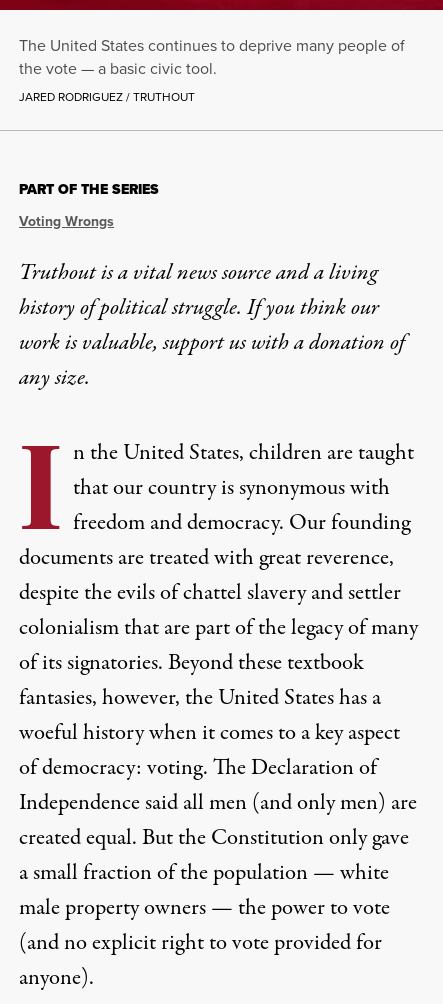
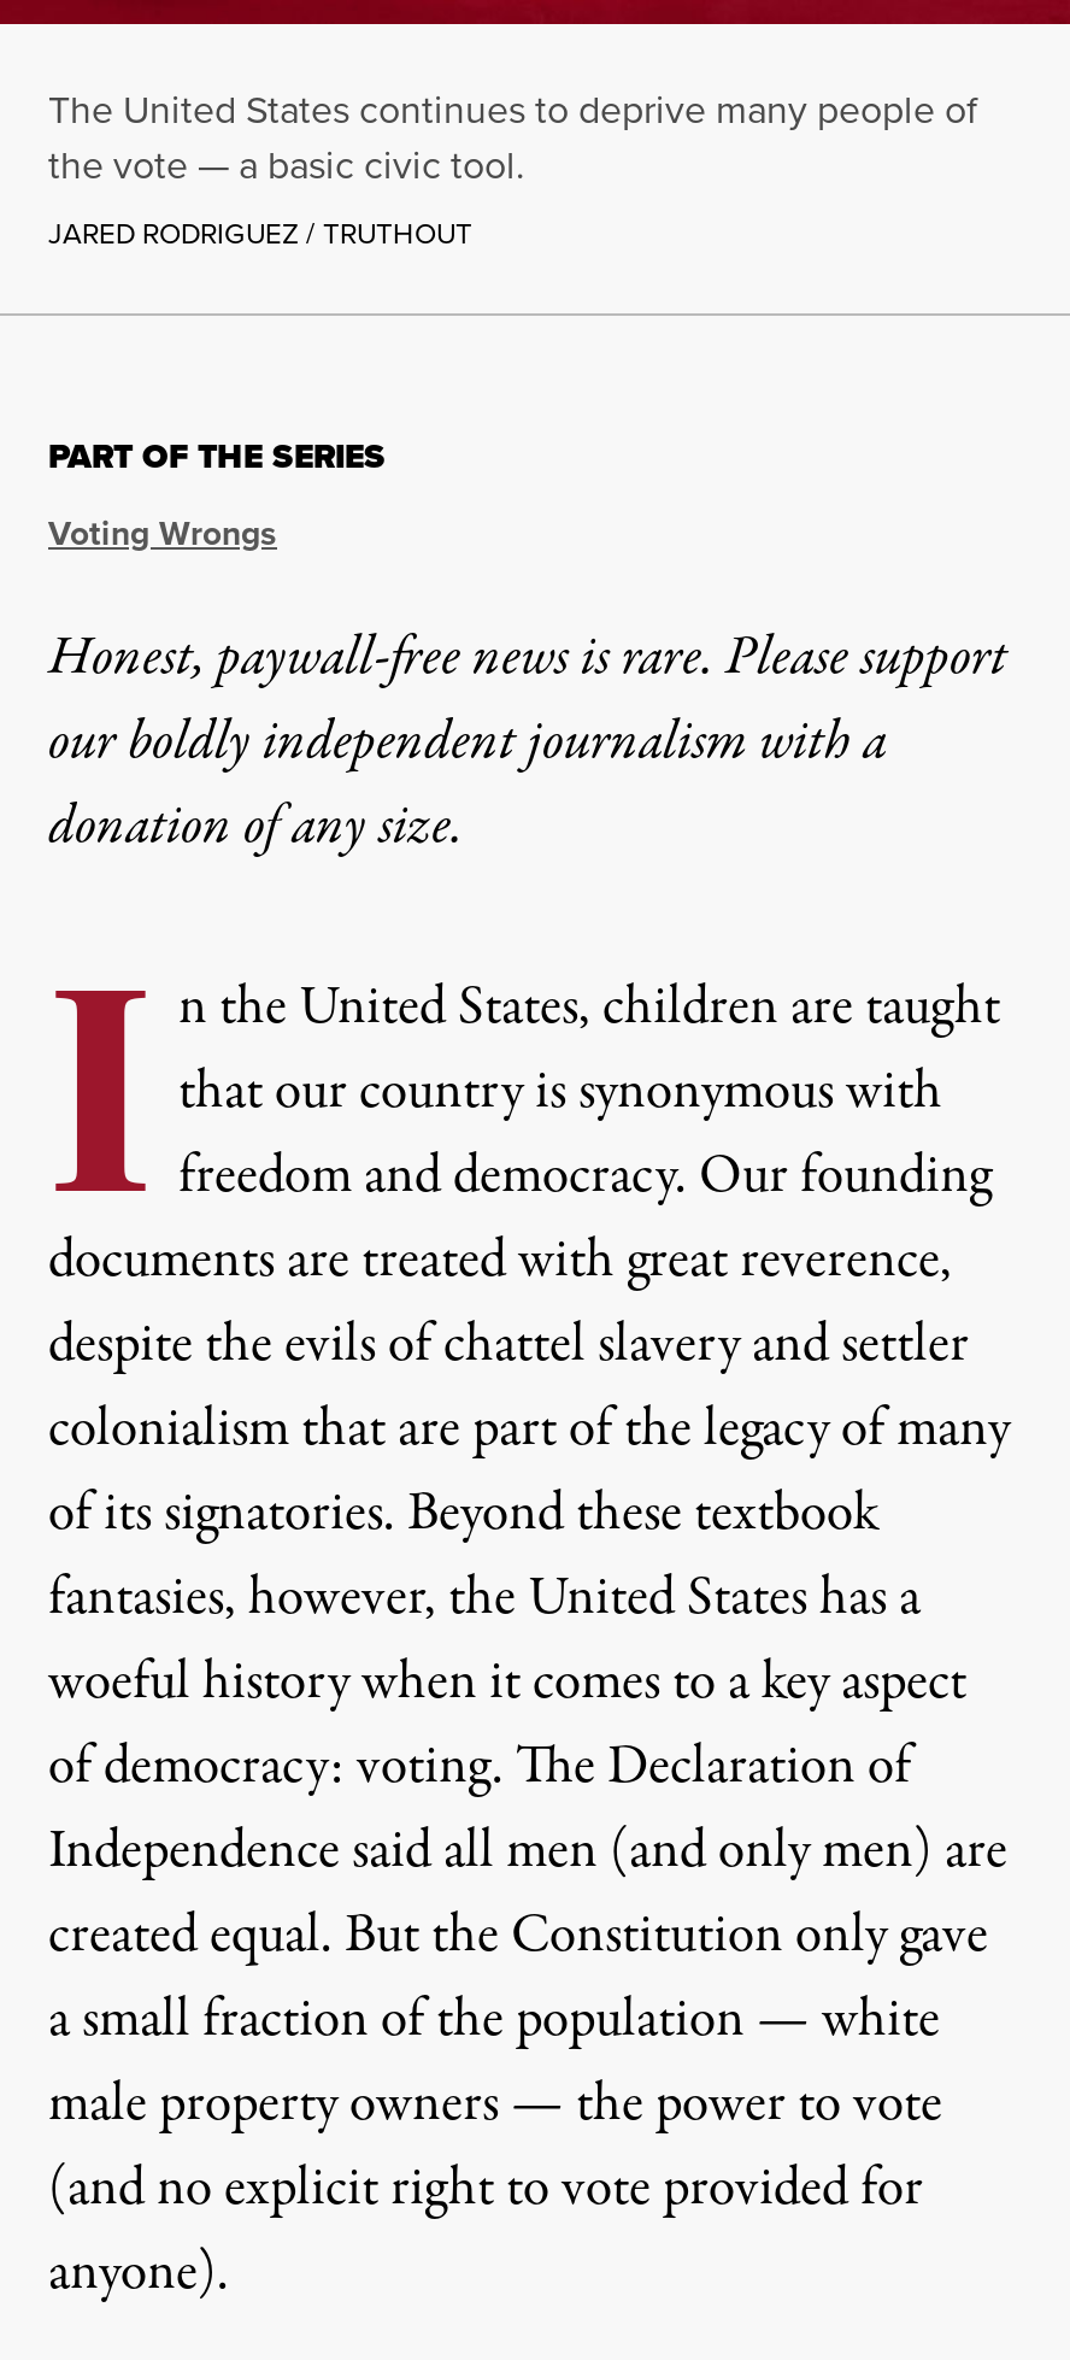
- Truthout is a vital news source and a living
- history of political struggle. If you think our
- work is valuable, support us with a donation of
- any size.
+ Honest, paywall-free news is rare. Please support
+ our boldly independent journalism with a
+ donation of any size.
